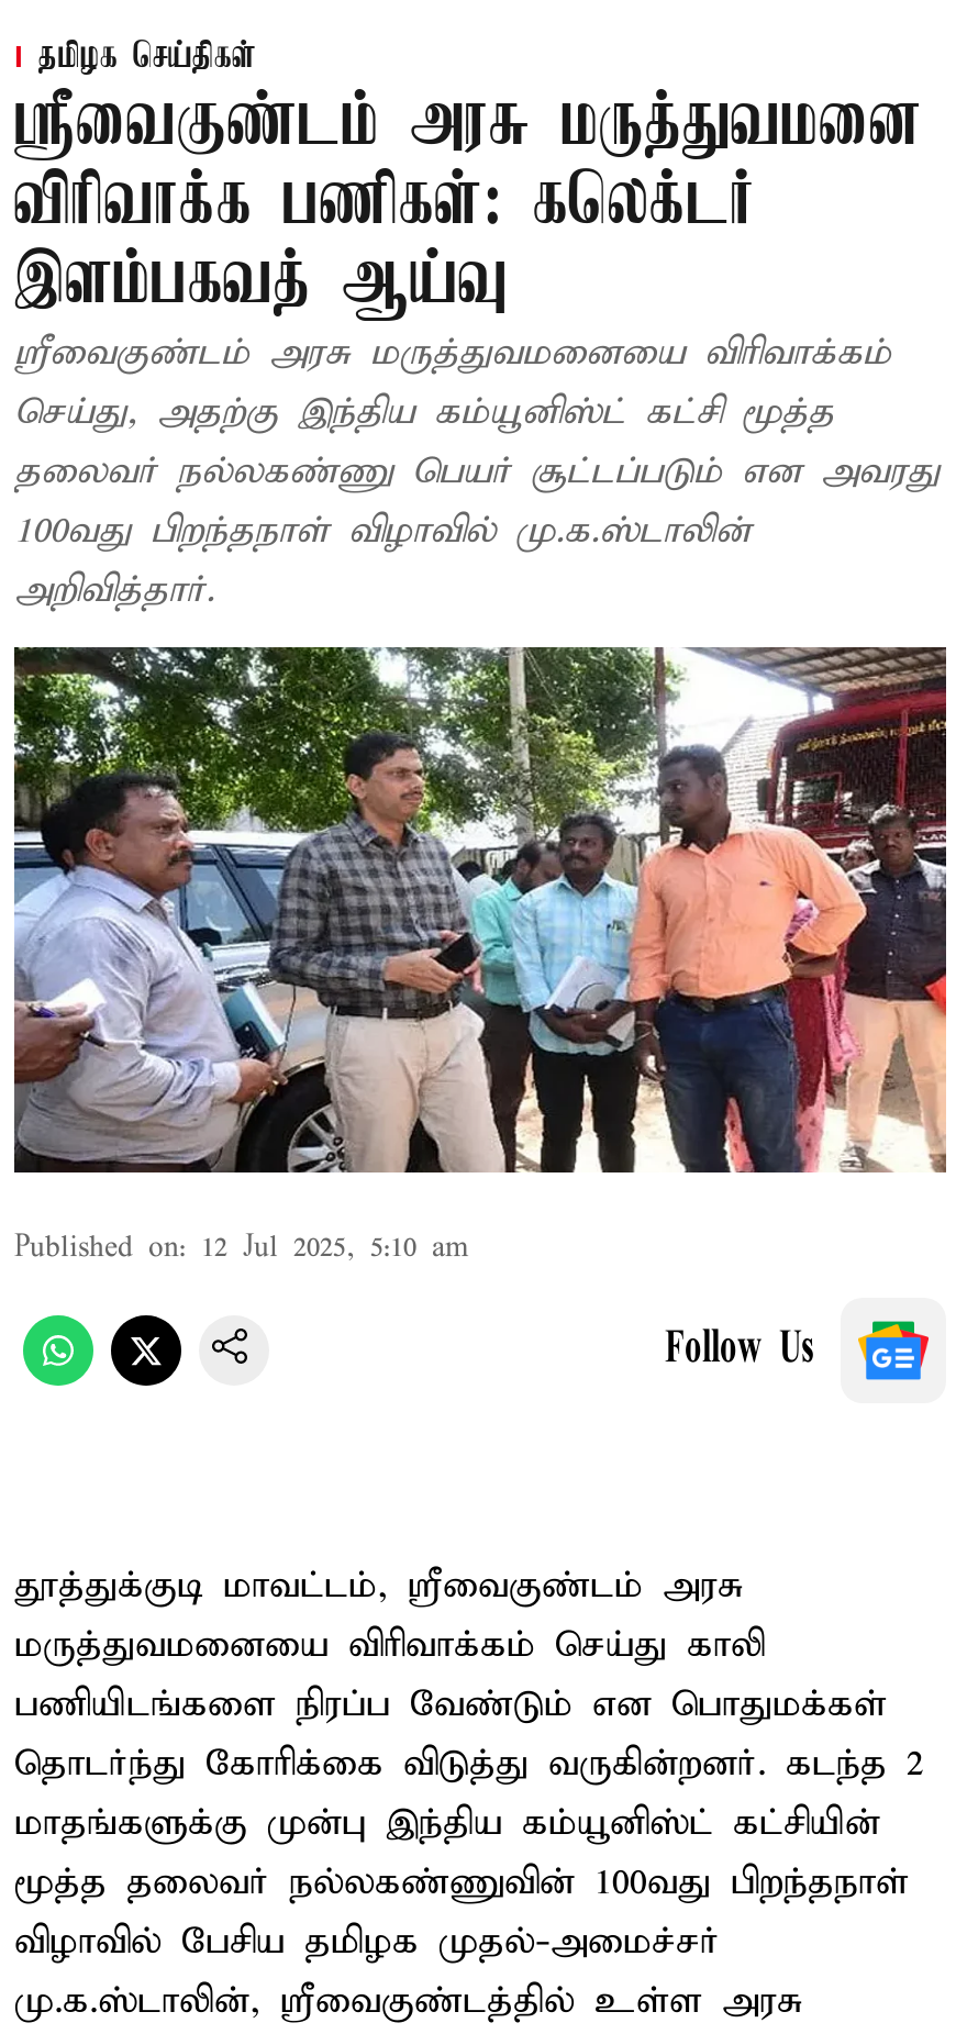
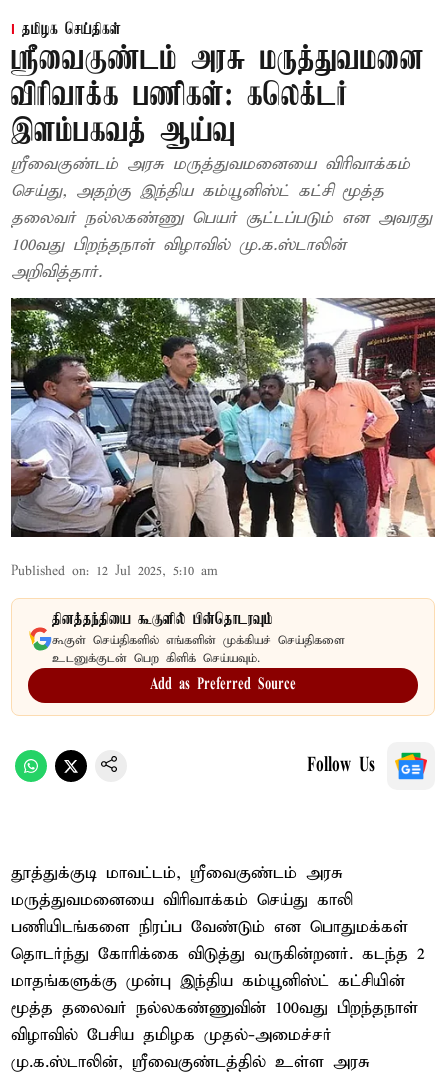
+ [image]
+ தினத்தந்தியை கூகுளில் பின்தொடரவும்
+ கூகுள் செய்திகளில் எங்களின் முக்கியச் செய்திகளை
+ உடனுக்குடன் பெற கிளிக் செய்யவும்.
+ Add as Preferred Source
